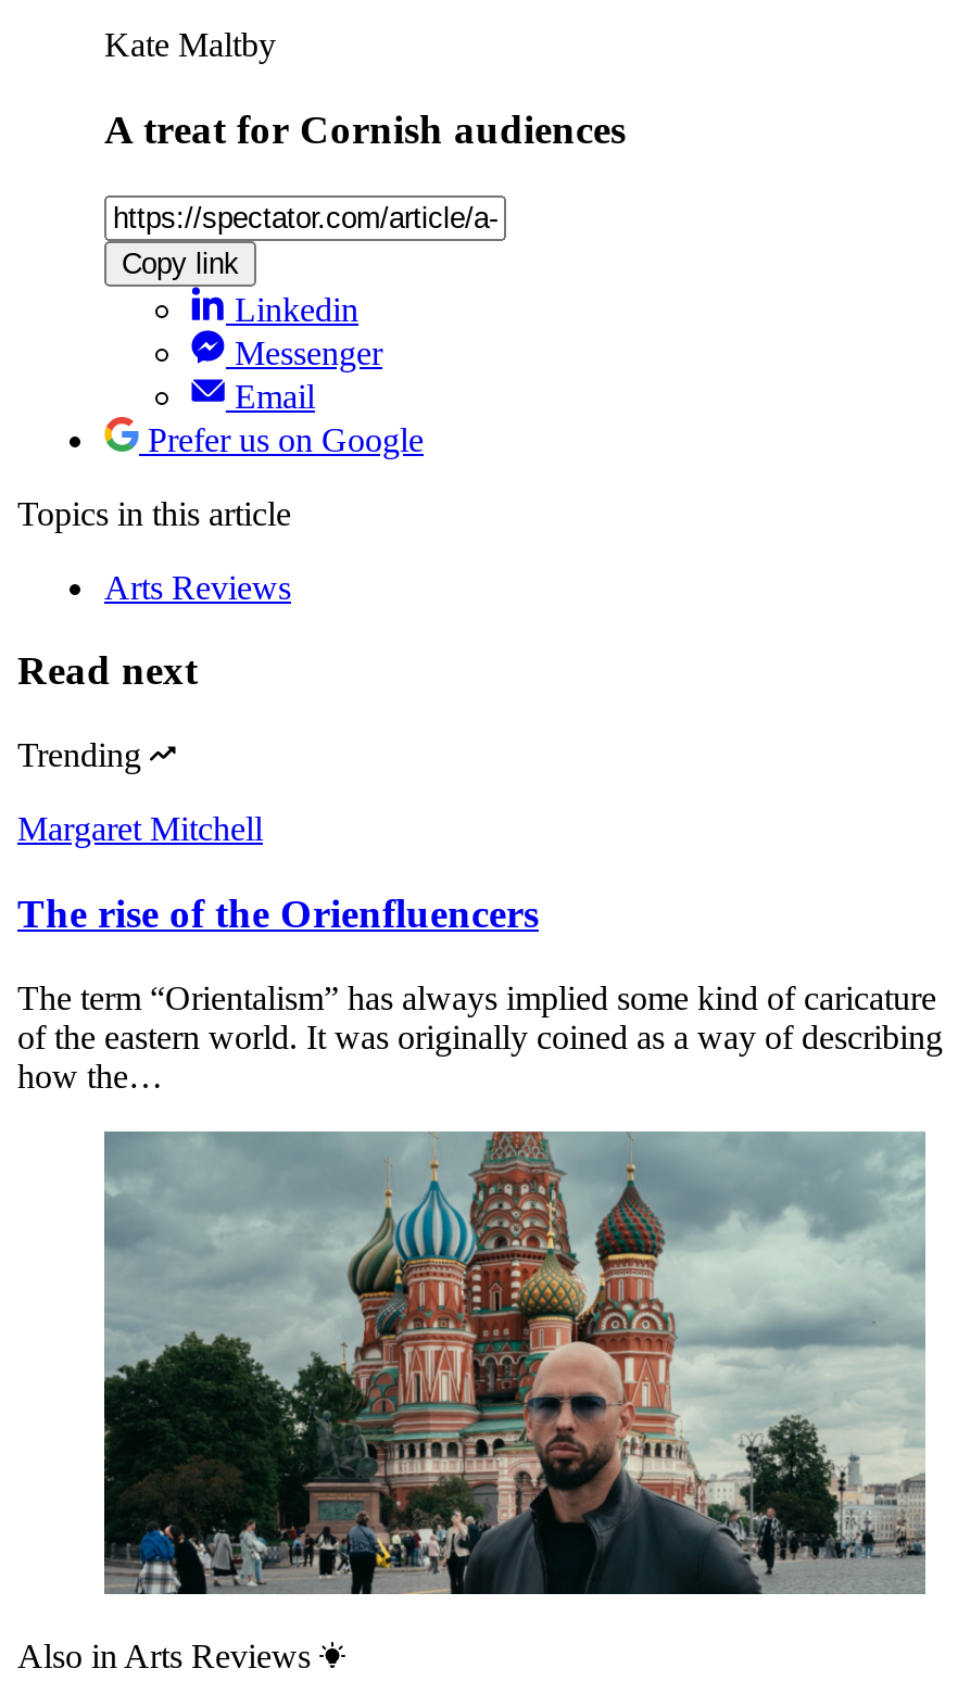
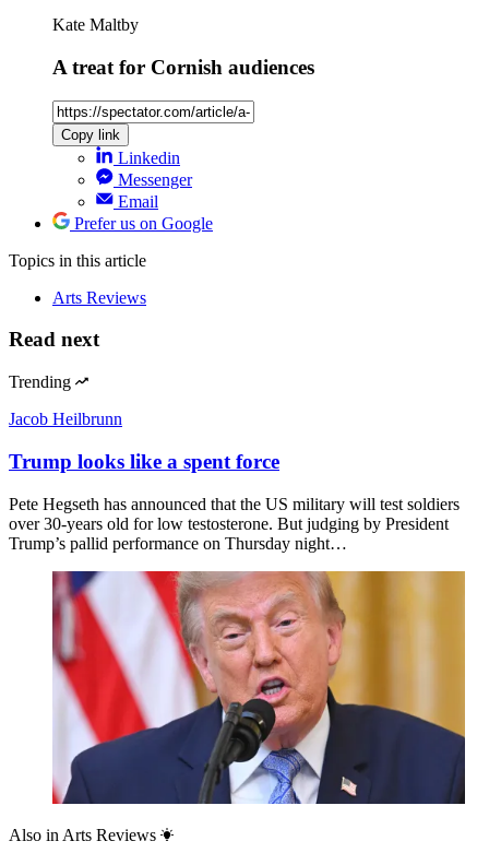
- Margaret Mitchell
+ Jacob Heilbrunn

- The rise of the Orienfluencers
+ Trump looks like a spent force

- The term “Orientalism” has always implied some kind of caricature
- of the eastern world. It was originally coined as a way of describing
- how the…
+ Pete Hegseth has announced that the US military will test soldiers
+ over 30-years old for low testosterone. But judging by President
+ Trump’s pallid performance on Thursday night…

- [image]
+ [image]
